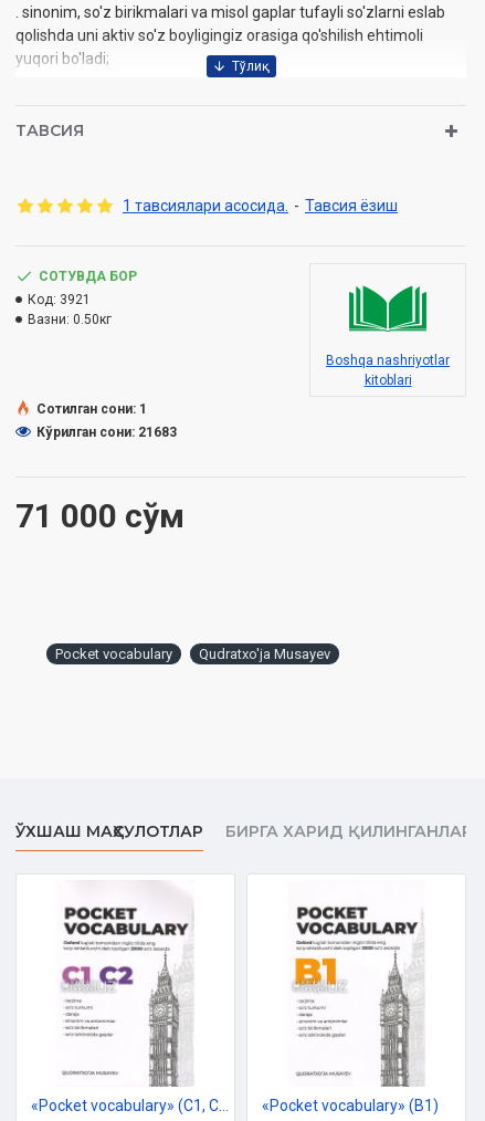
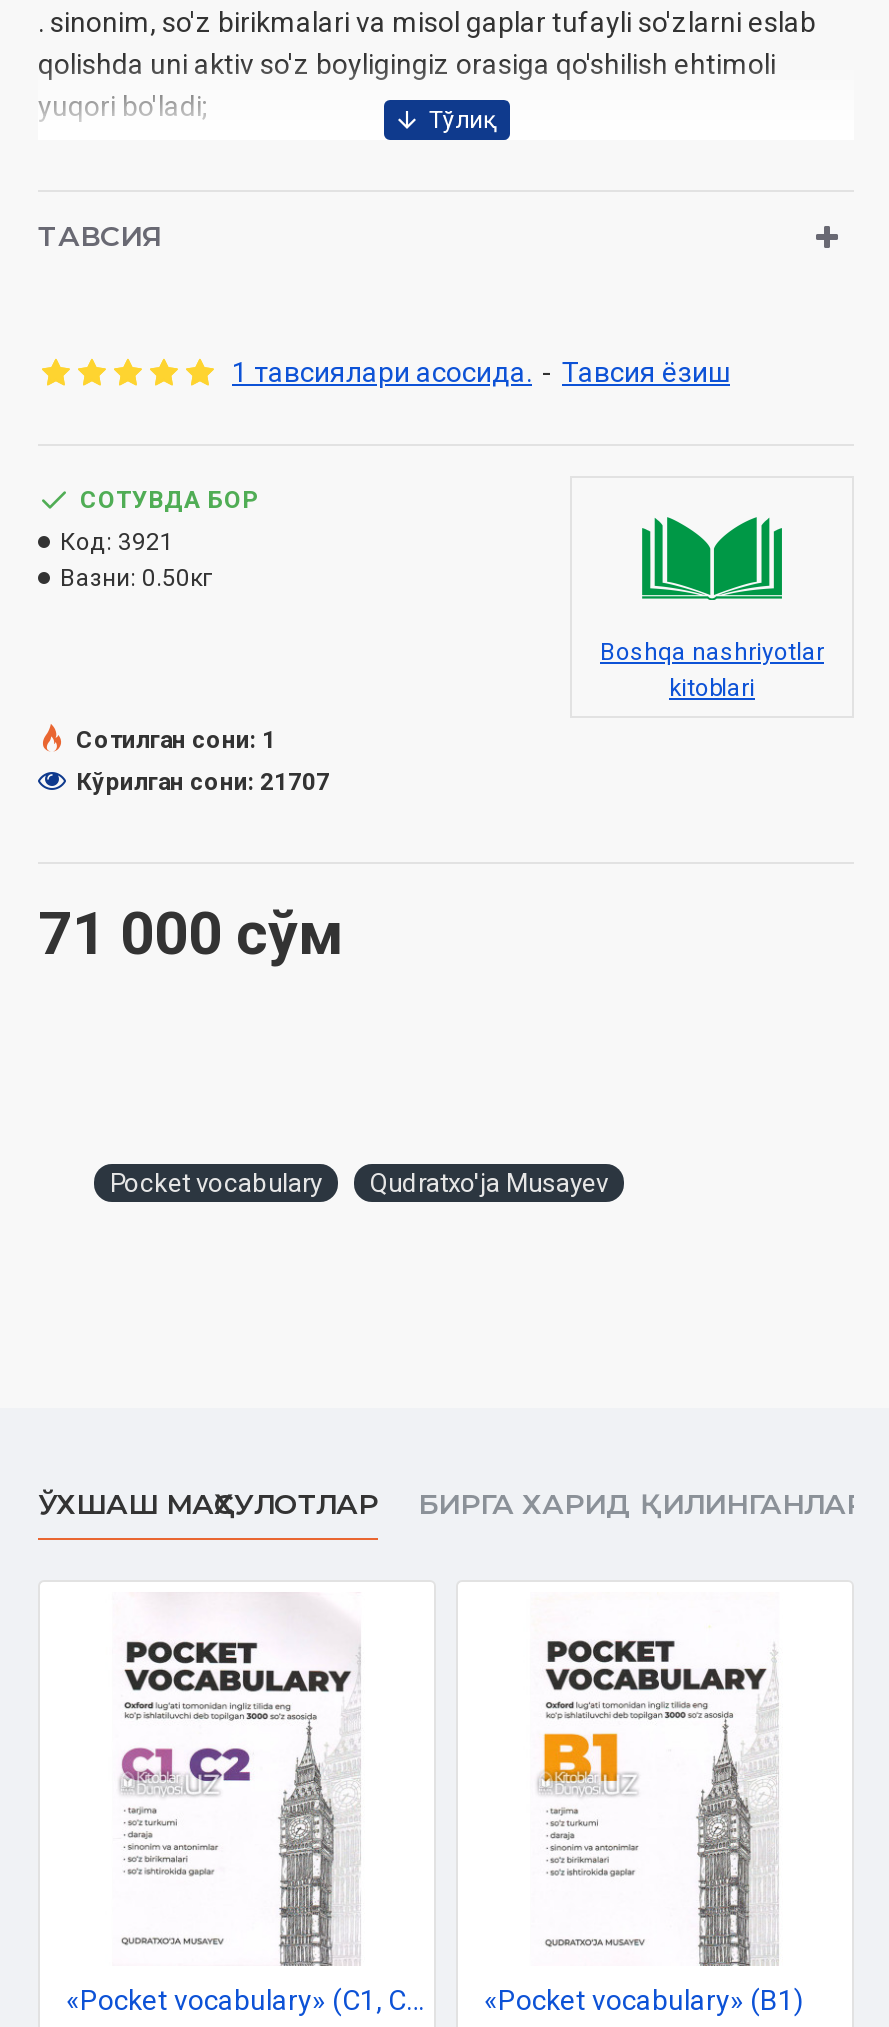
- Кўрилган сони: 21683
+ Кўрилган сони: 21707
